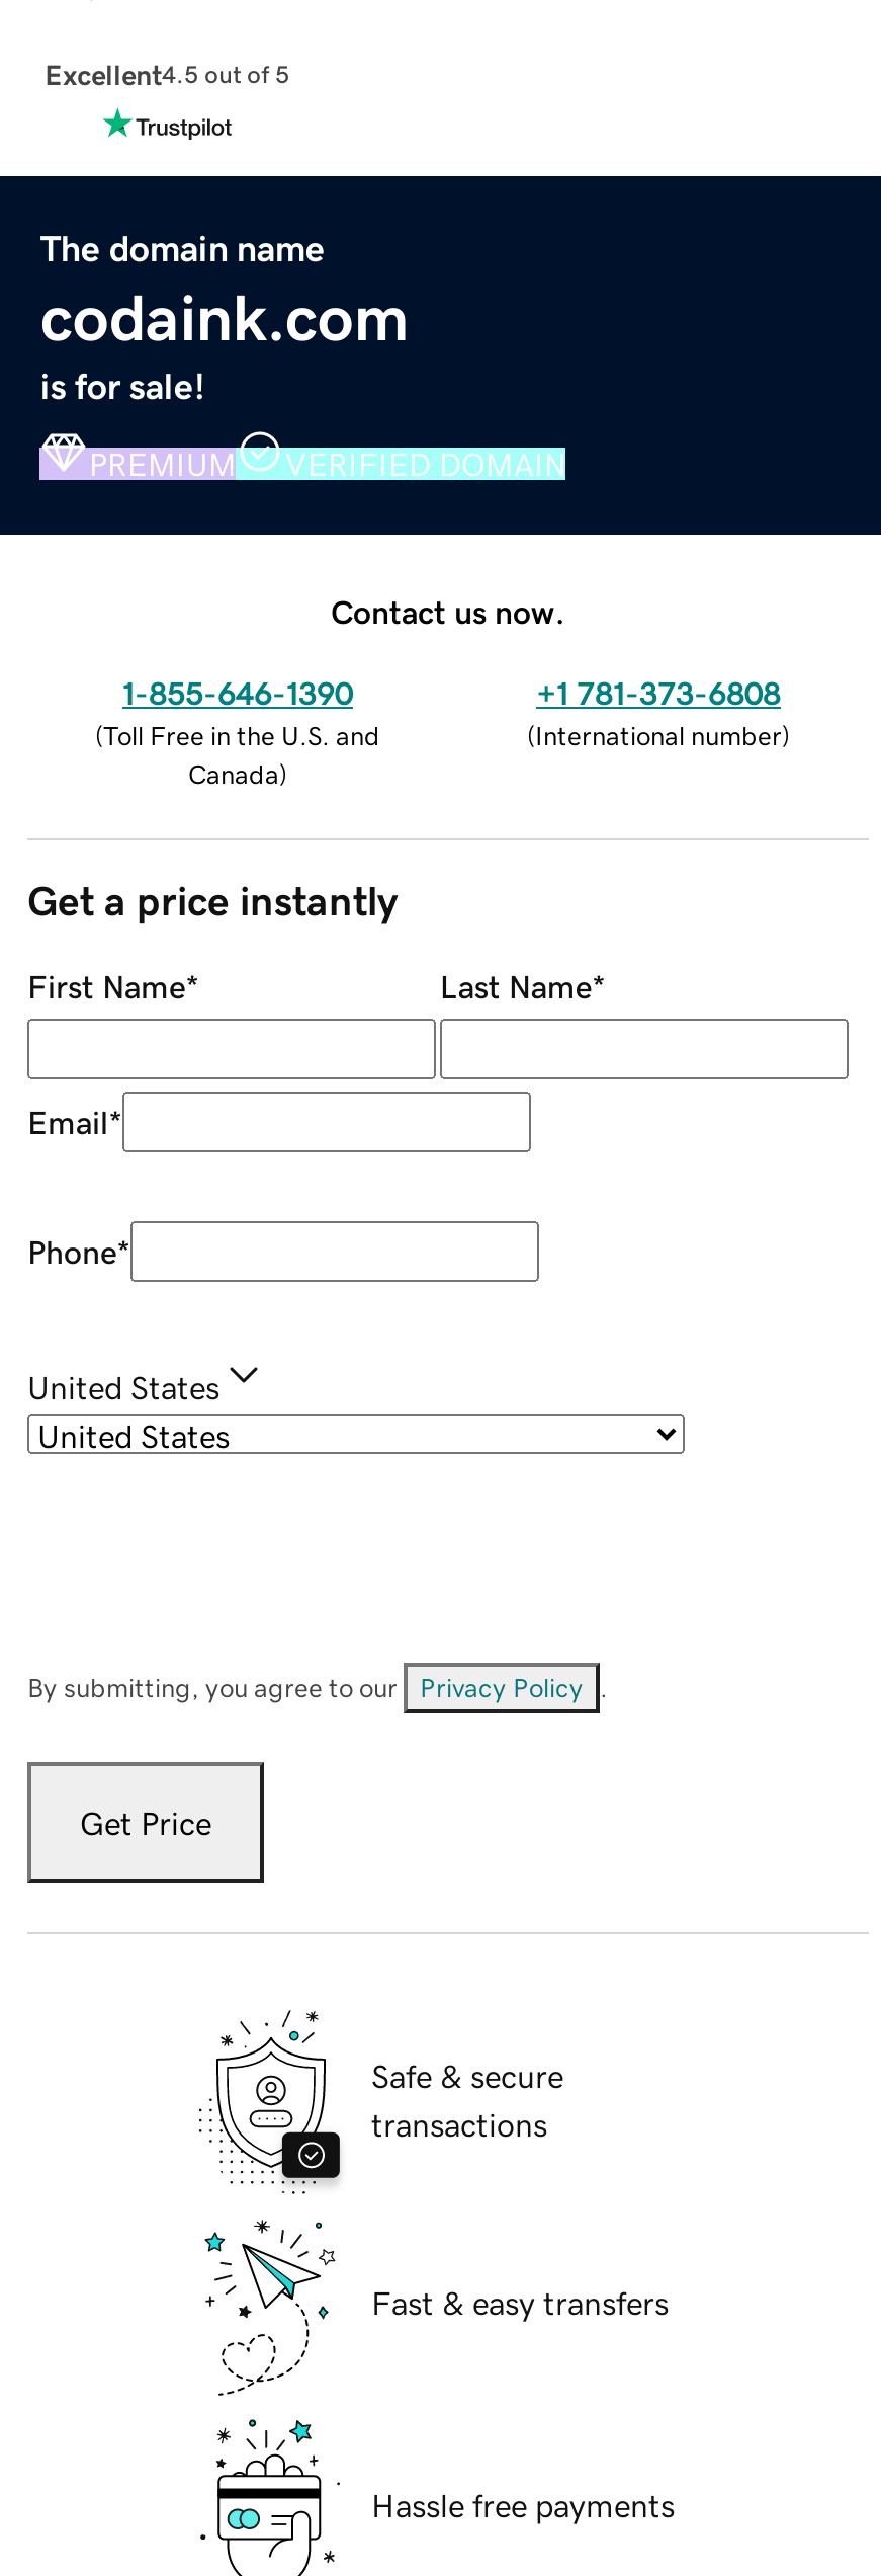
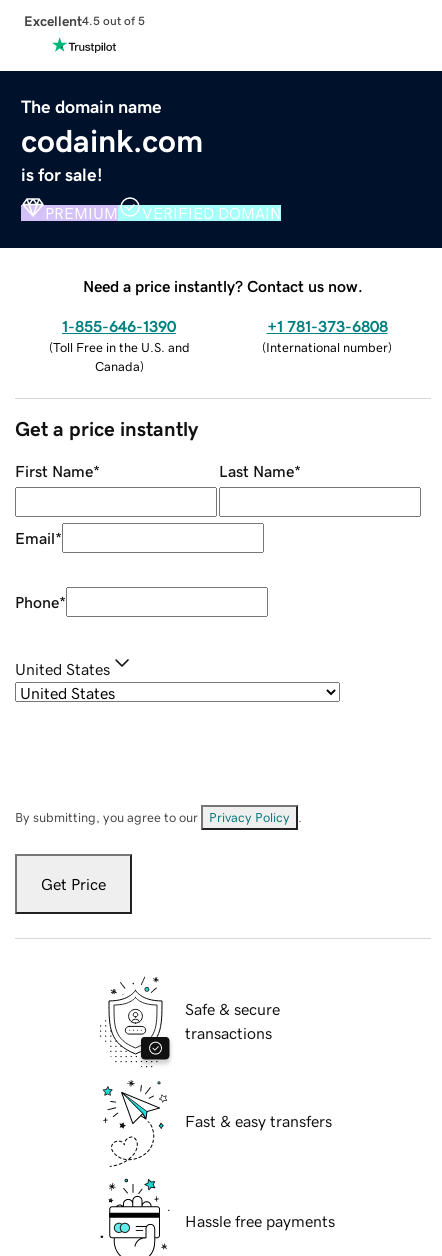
- Contact us now.
+ Need a price instantly? Contact us now.
